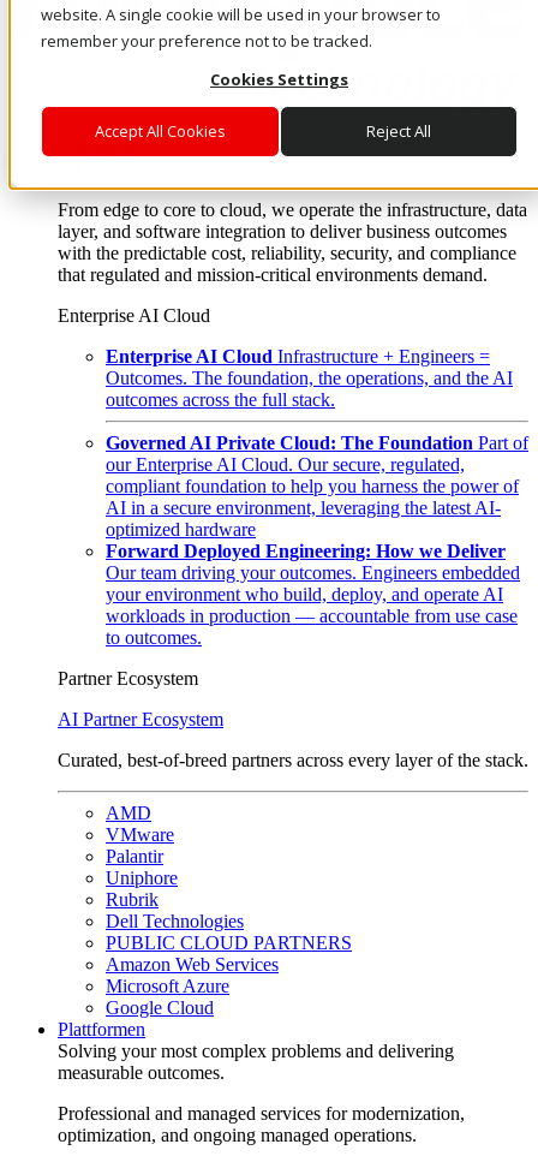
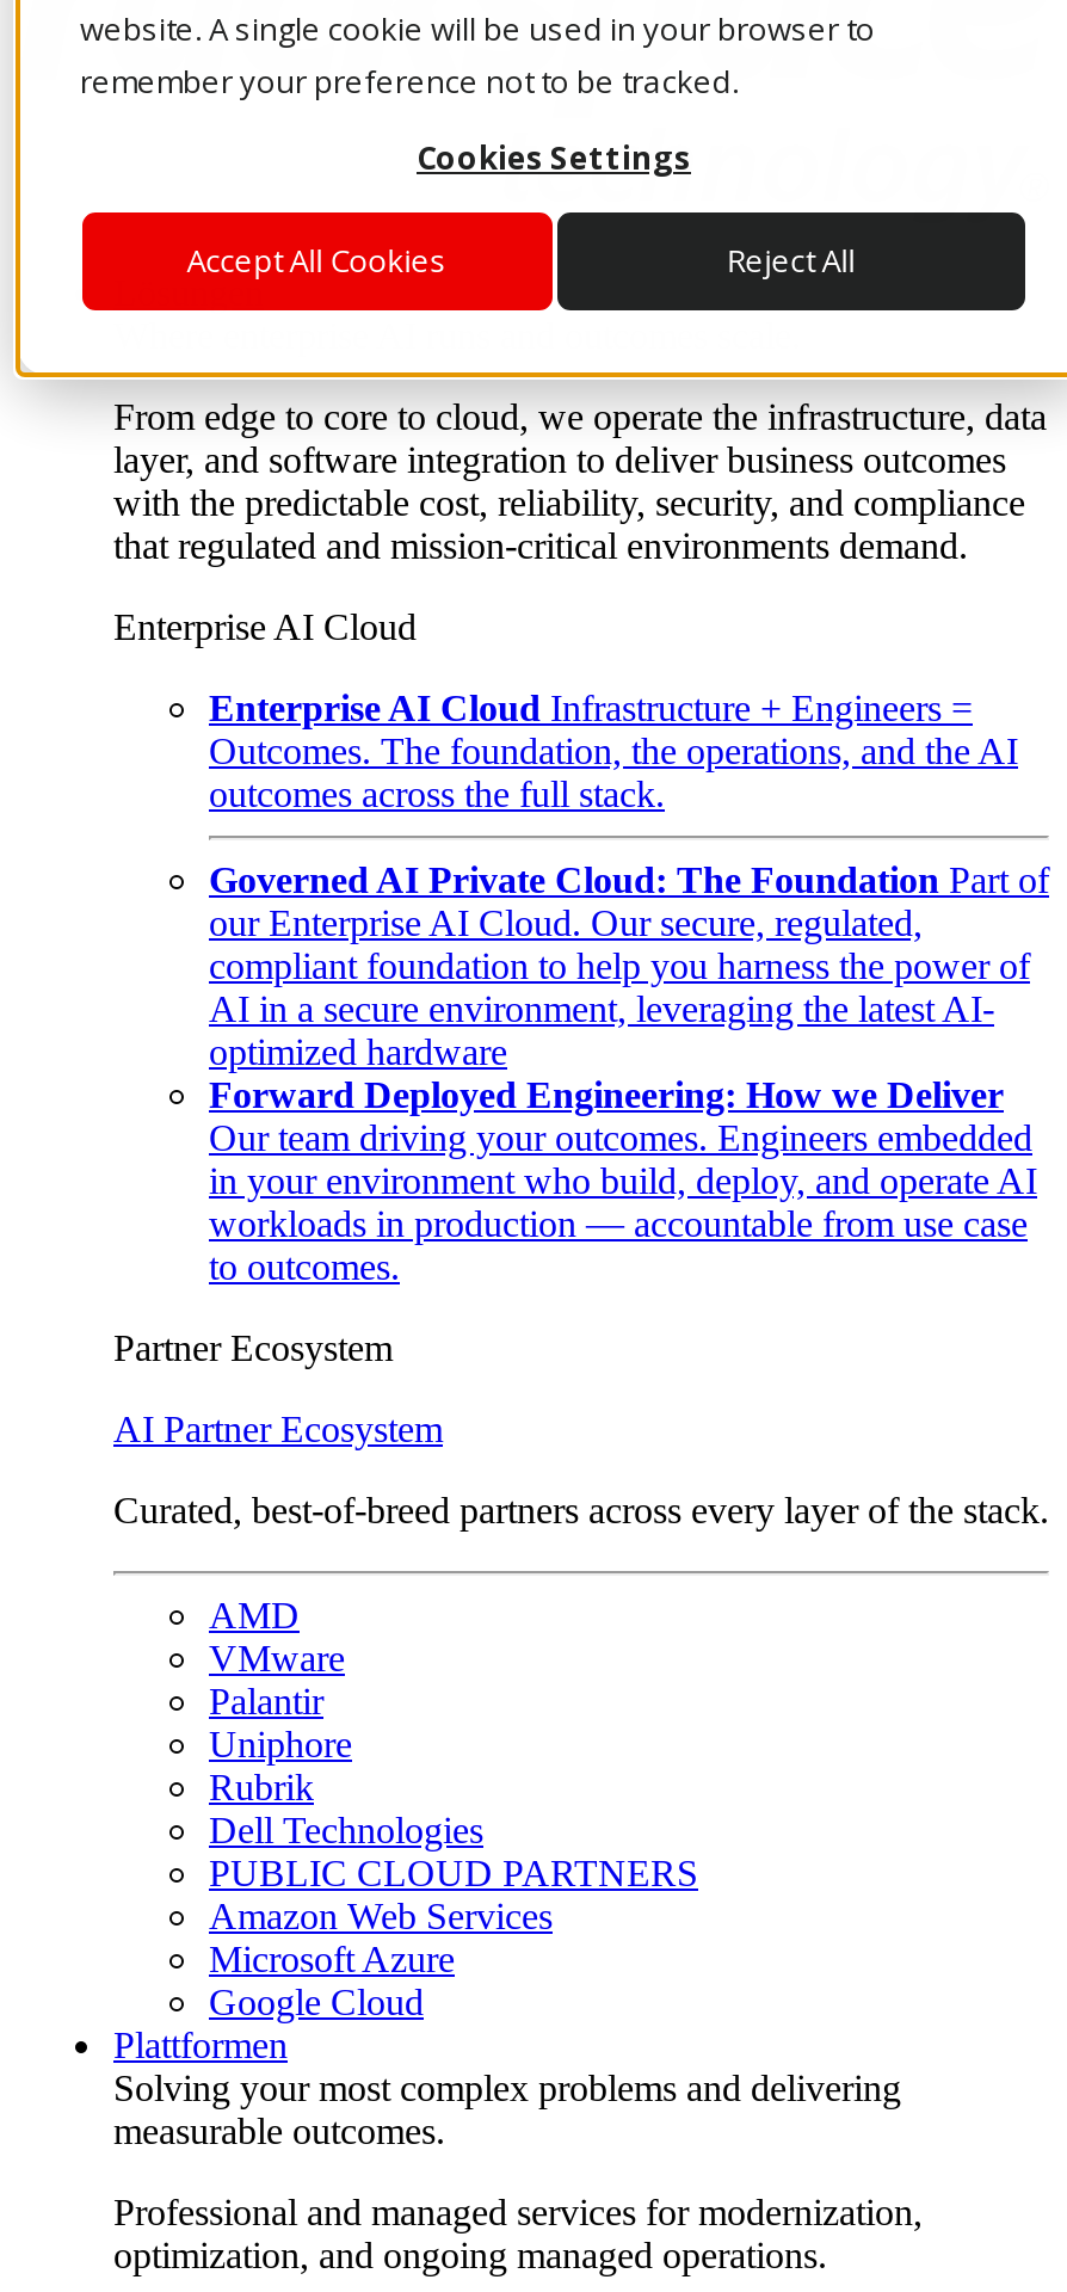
- your environment who build, deploy, and operate AI
+ in your environment who build, deploy, and operate AI
